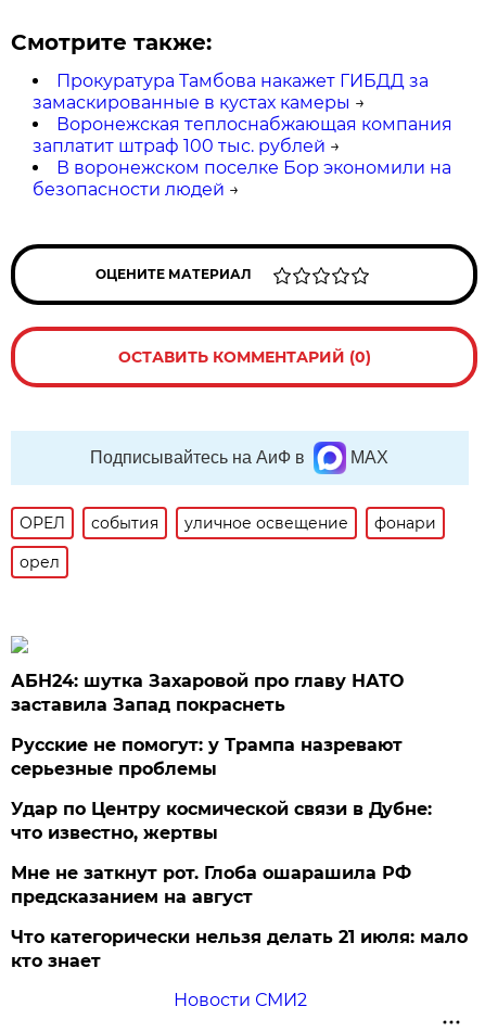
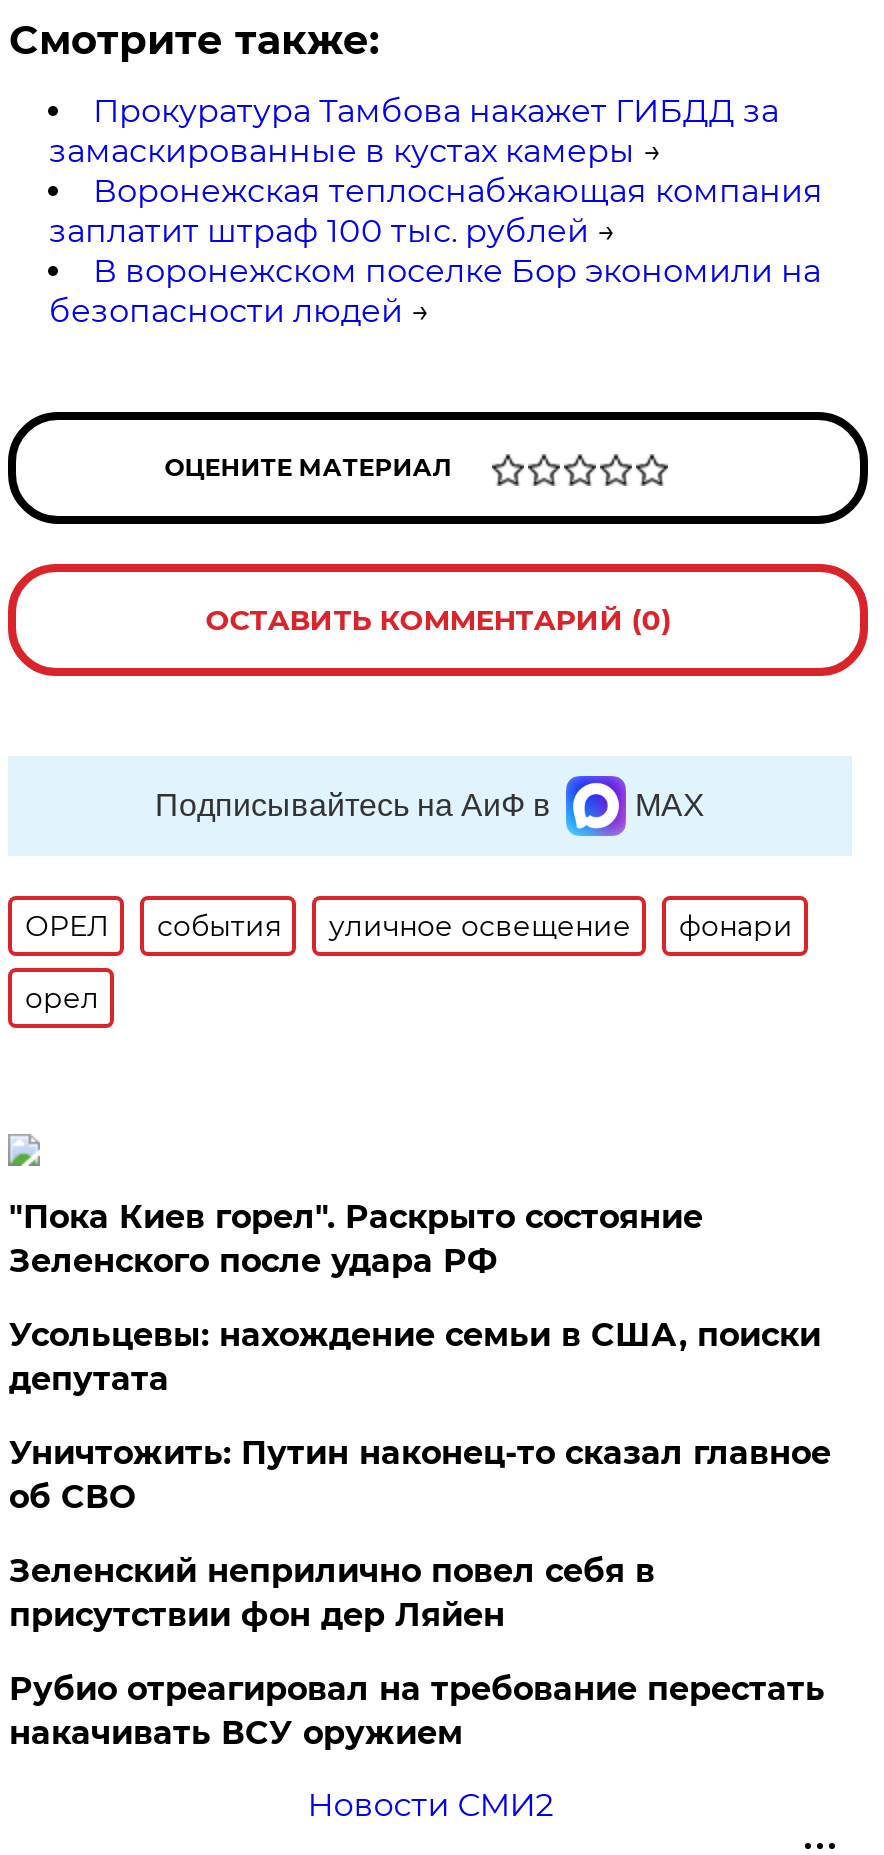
- АБН24: шутка Захаровой про главу НАТО
- заставила Запад покраснеть
+ "Пока Киев горел". Раскрыто состояние
+ Зеленского после удара РФ

- Русские не помогут: у Трампа назревают
- серьезные проблемы
+ Усольцевы: нахождение семьи в США, поиски
+ депутата

- Удар по Центру космической связи в Дубне:
- что известно, жертвы
+ Уничтожить: Путин наконец-то сказал главное
+ об СВО

- Мне не заткнут рот. Глоба ошарашила РФ
- предсказанием на август
+ Зеленский неприлично повел cебя в
+ присутствии фон дер Ляйен

- Что категорически нельзя делать 21 июля: мало
- кто знает
+ Рубио отреагировал на требование перестать
+ накачивать ВСУ оружием
